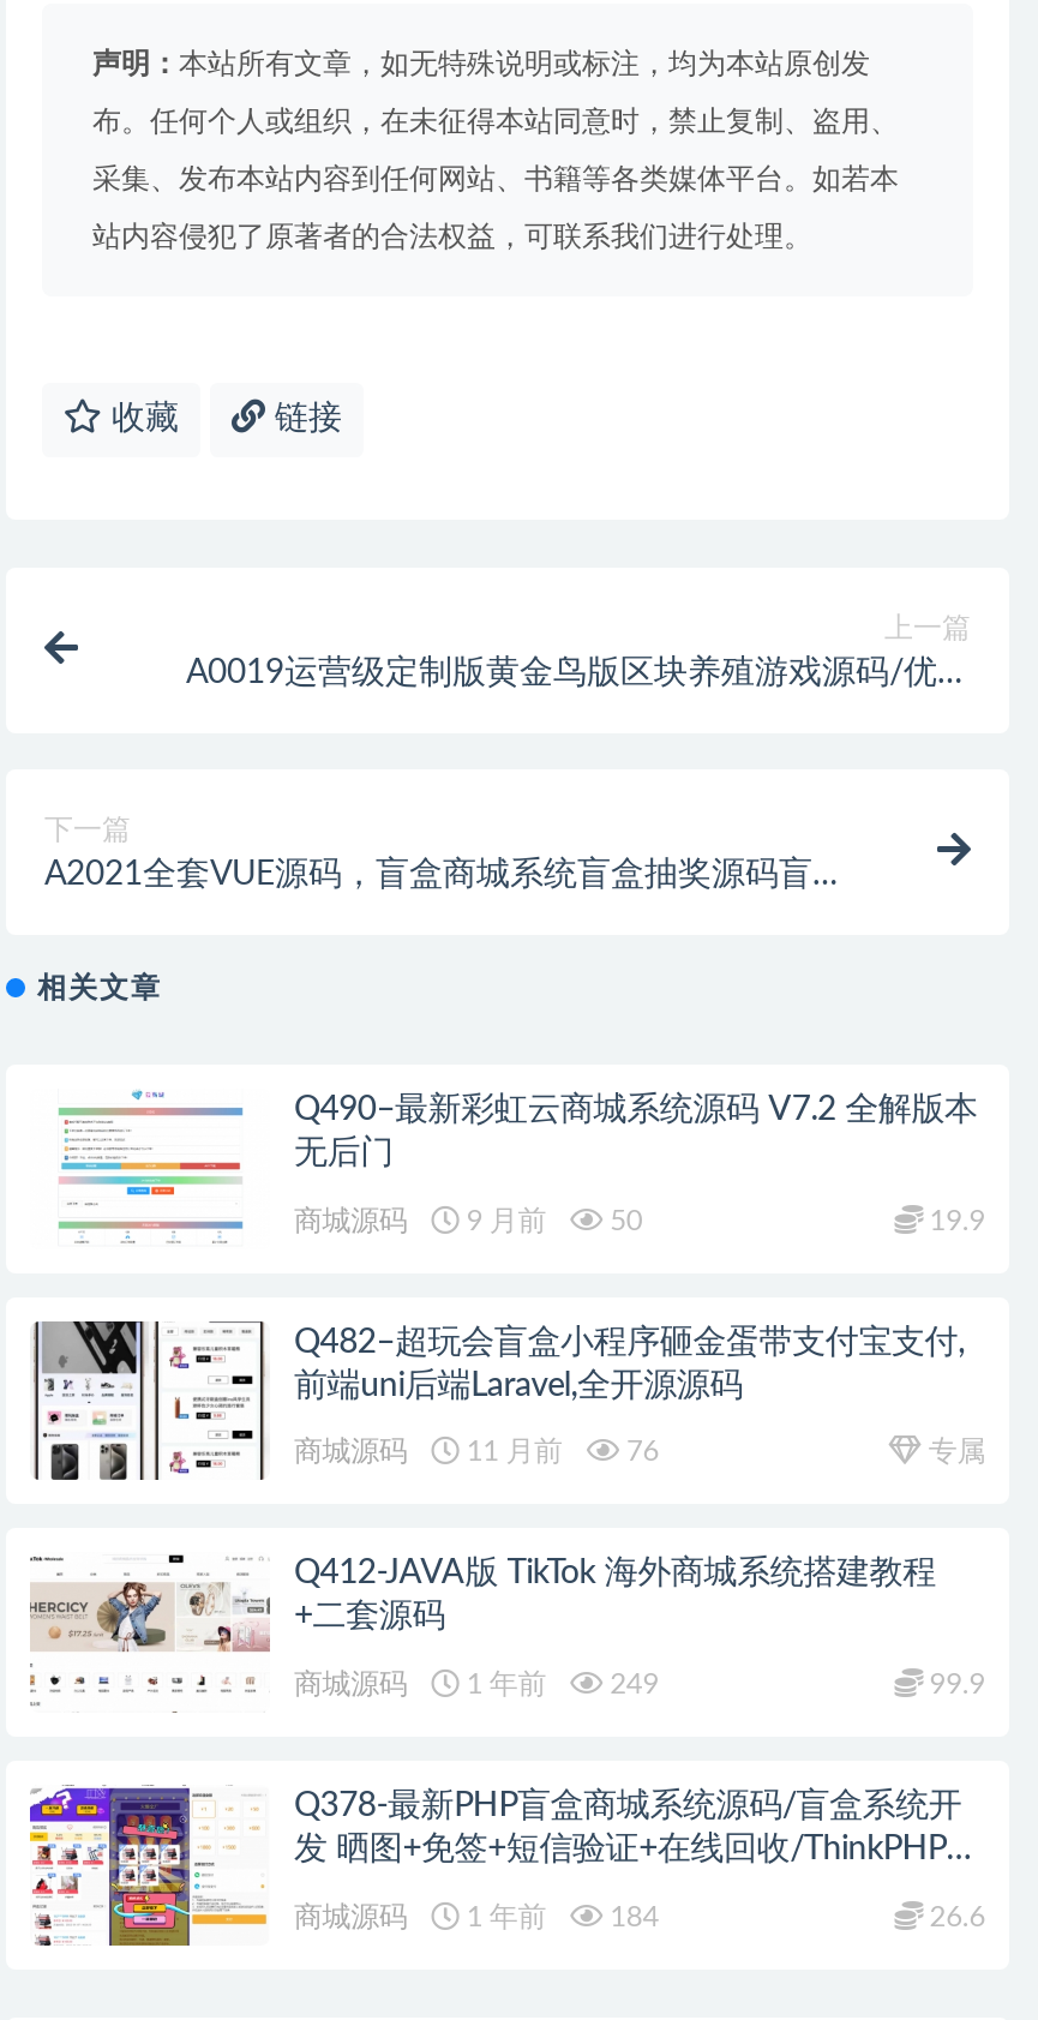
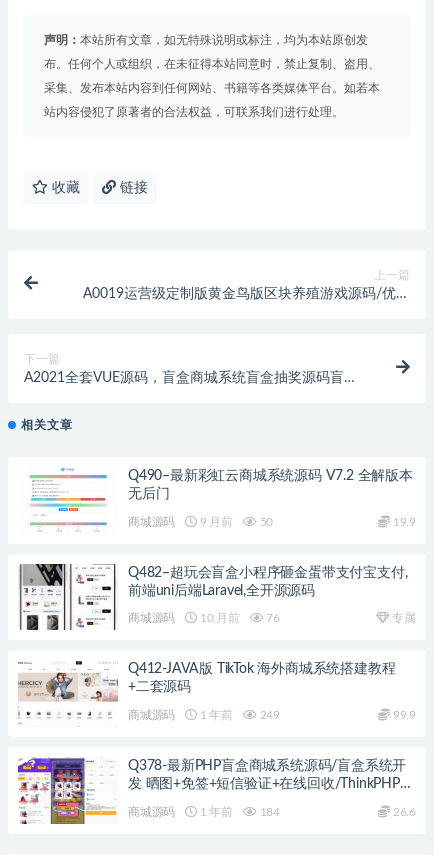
- 商城源码 11 月前 76
+ 商城源码 10 月前 76
